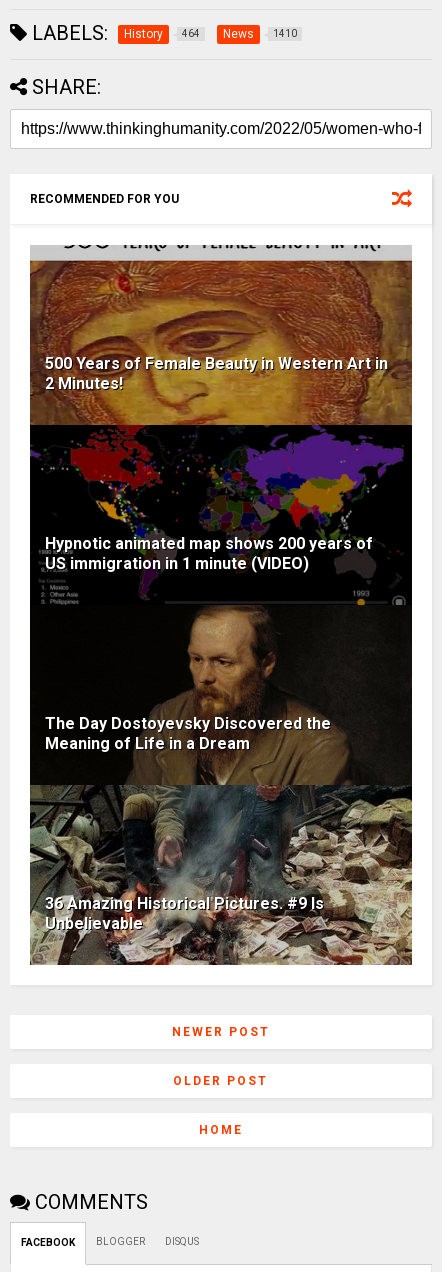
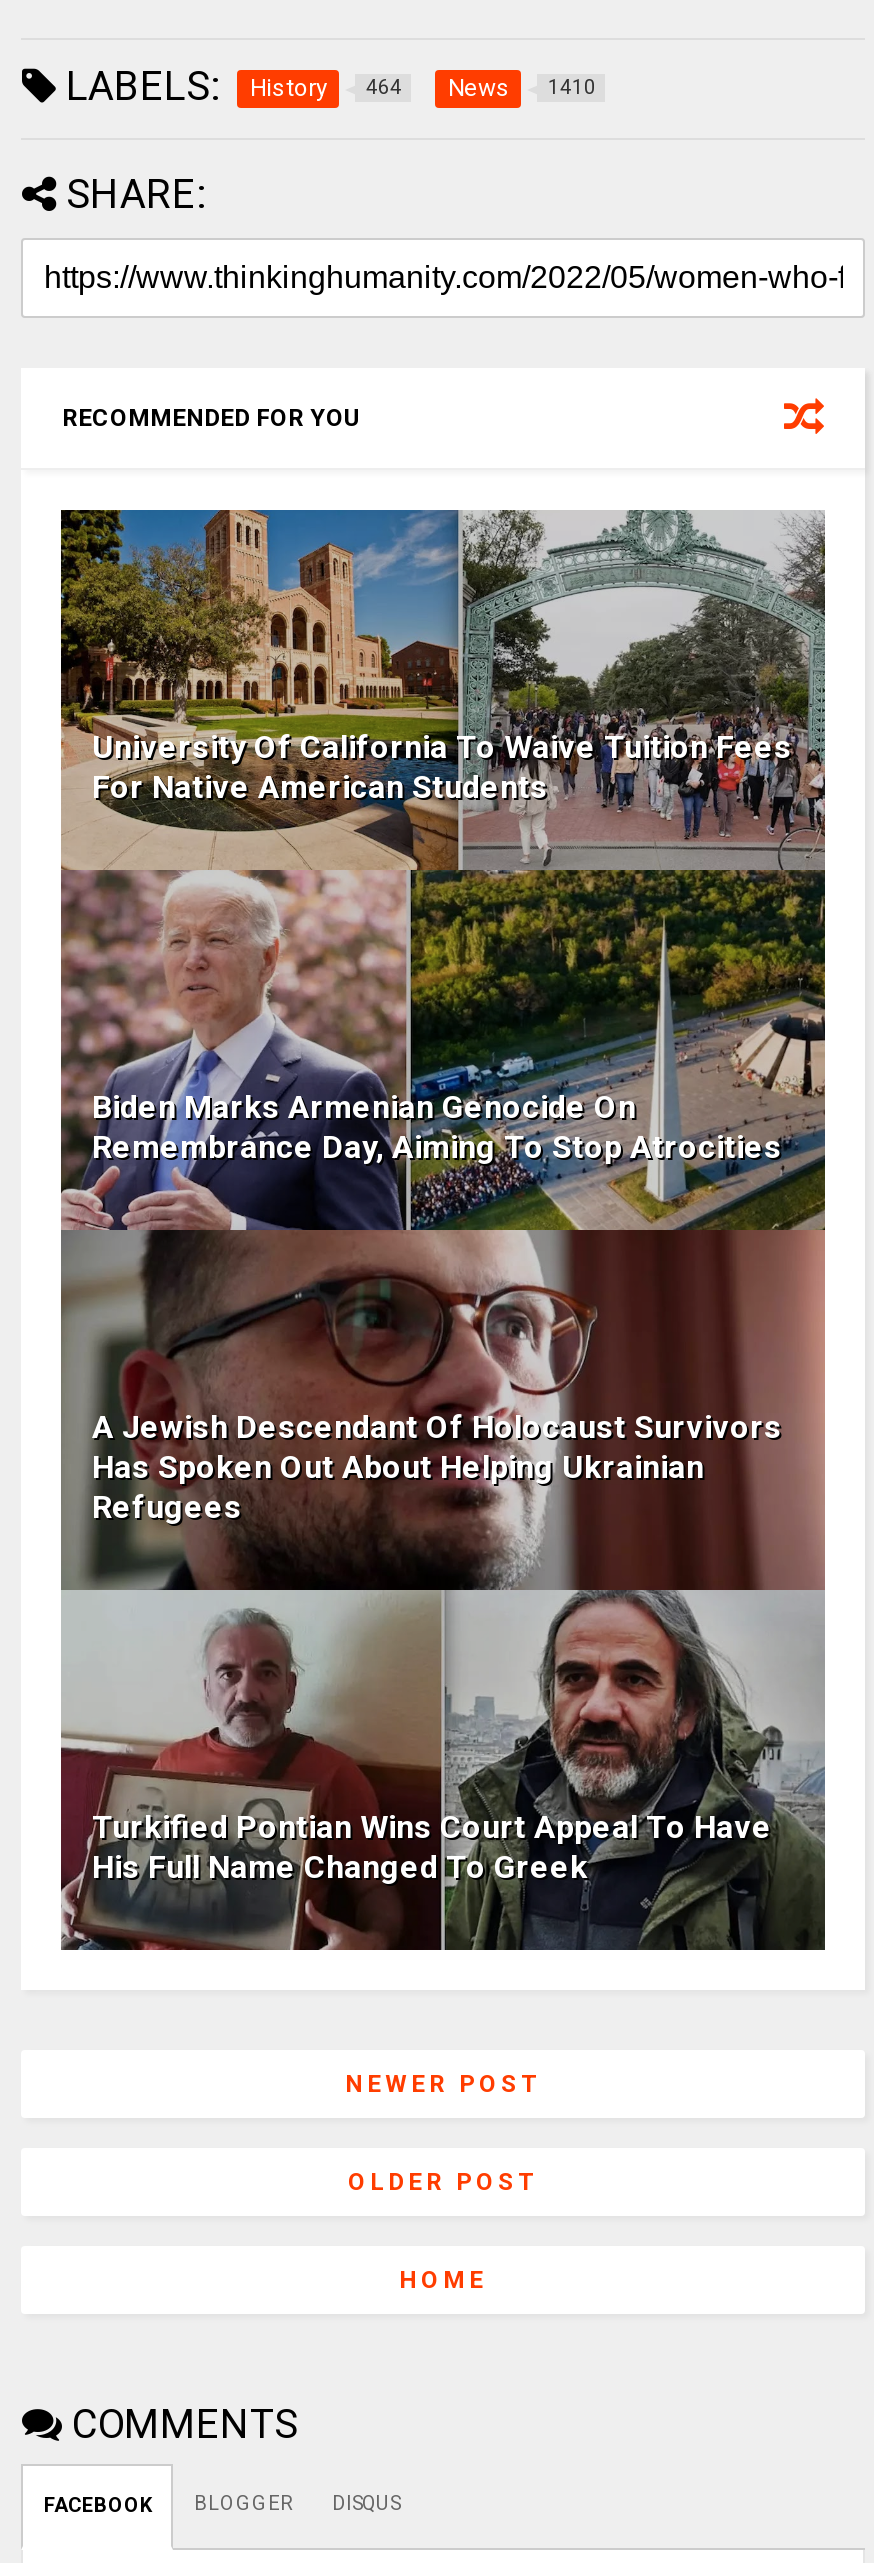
- [image]
- 500 Years of Female Beauty in Western Art in
- 2 Minutes!
+ [image]
+ University Of California To Waive Tuition Fees
+ For Native American Students

- Hypnotic animated map shows 200 years of
- US immigration in 1 minute (VIDEO)
+ Biden Marks Armenian Genocide On
+ Remembrance Day, Aiming To Stop Atrocities

- The Day Dostoyevsky Discovered the
- Meaning of Life in a Dream
+ A Jewish Descendant Of Holocaust Survivors
+ Has Spoken Out About Helping Ukrainian
+ Refugees

- 36 Amazing Historical Pictures. #9 Is
- Unbelievable
+ Turkified Pontian Wins Court Appeal To Have
+ His Full Name Changed To Greek
